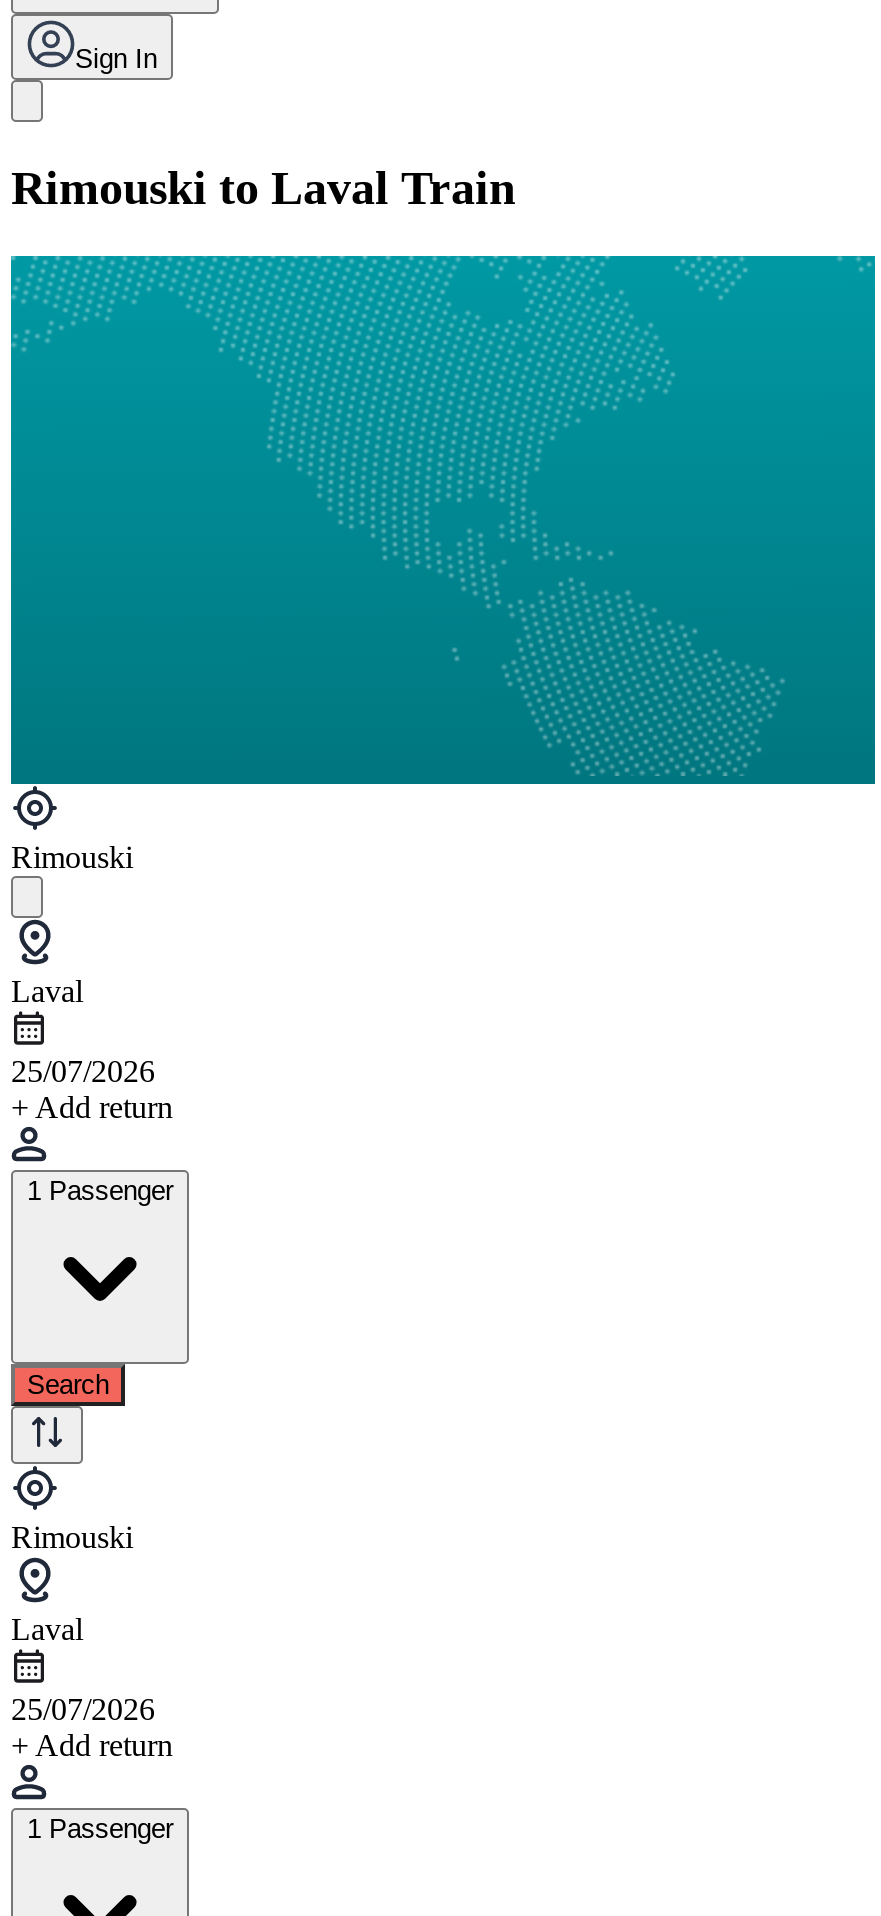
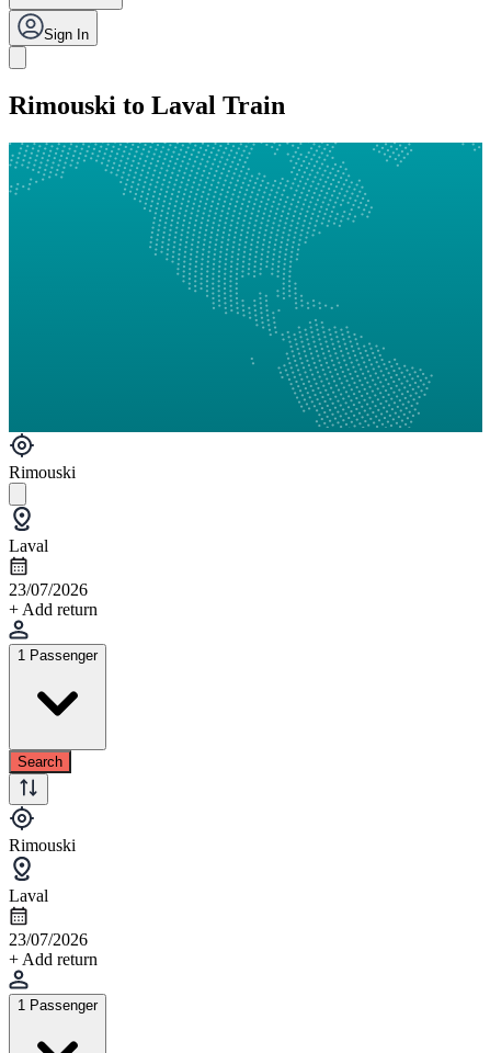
- 25/07/2026
+ 23/07/2026

- 25/07/2026
+ 23/07/2026
